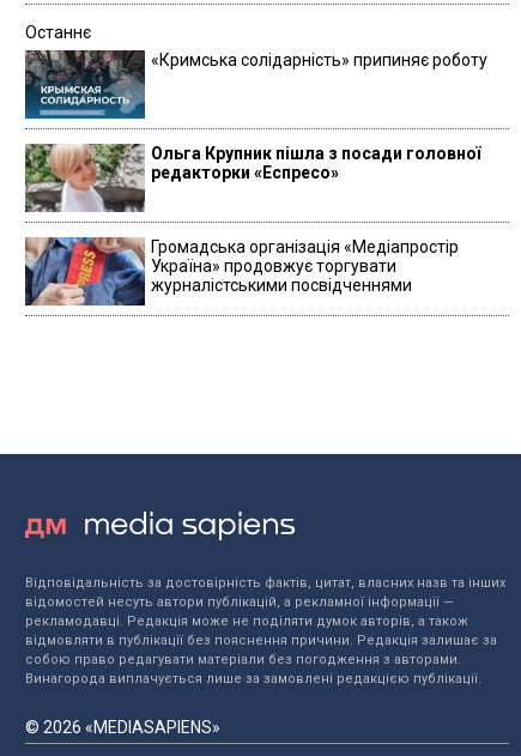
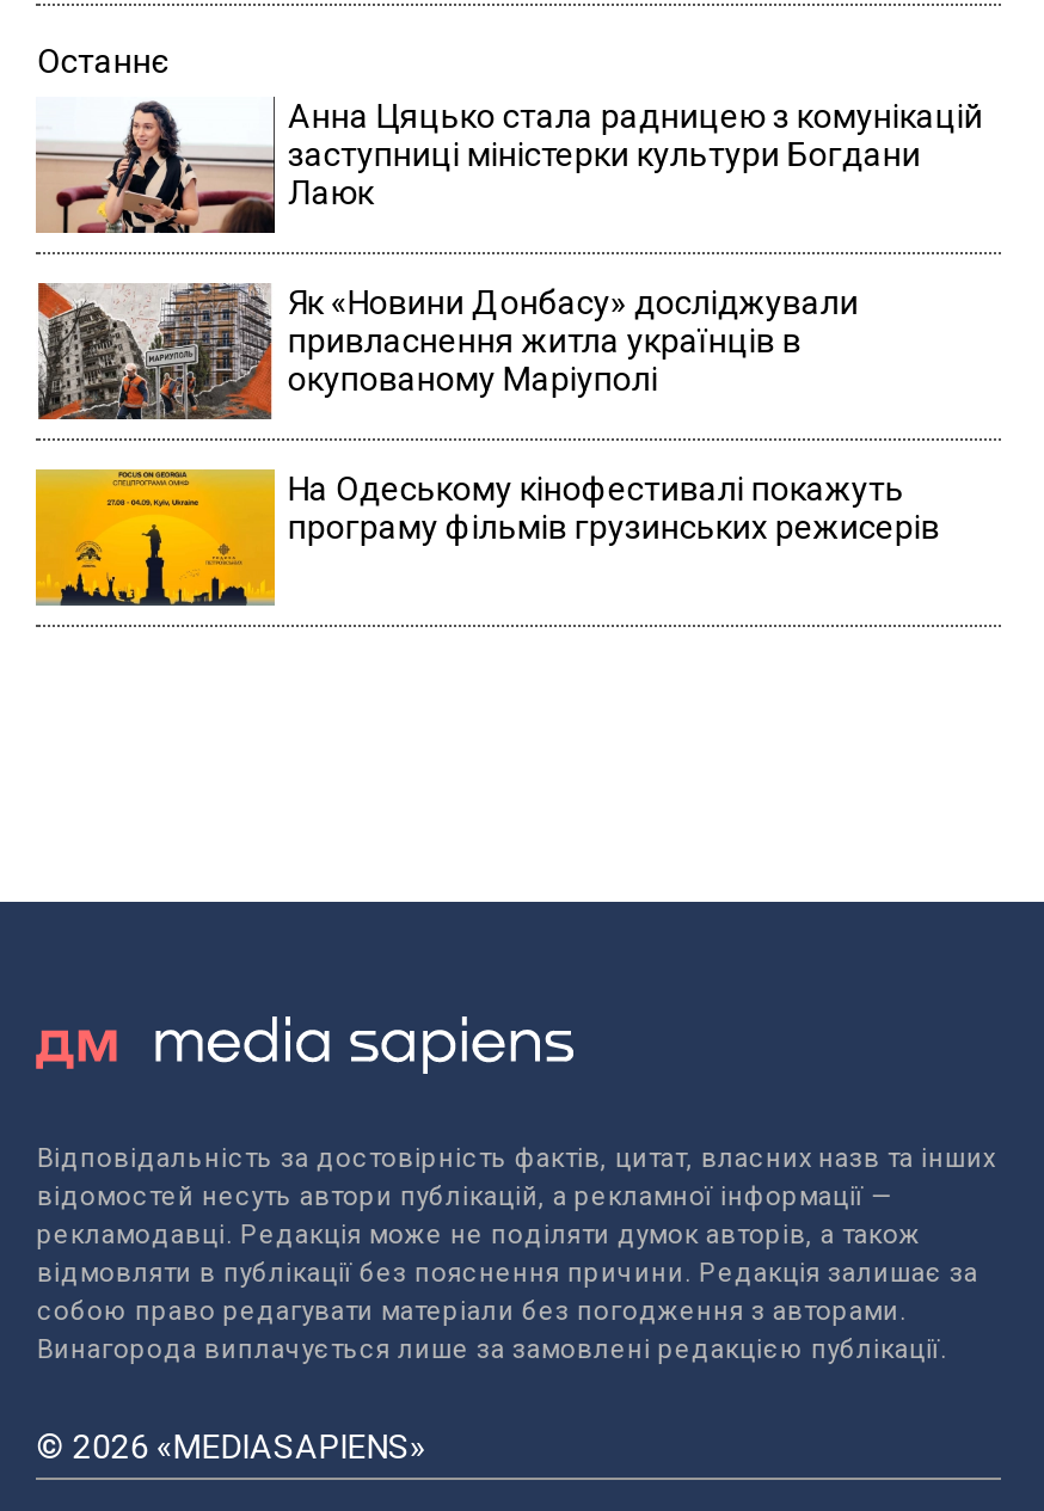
- [image]
- «Кримська солідарність» припиняє роботу
+ [image]
+ Анна Цяцько стала радницею з комунікацій
+ заступниці міністерки культури Богдани
+ Лаюк

- [image]
- Ольга Крупник пішла з посади головної
- редакторки «Еспресо»
+ [image]
+ Як «Новини Донбасу» досліджували
+ привласнення житла українців в
+ окупованому Маріуполі

- [image]
- Громадська організація «Медіапростір
- Україна» продовжує торгувати
- журналістськими посвідченнями
+ [image]
+ На Одеському кінофестивалі покажуть
+ програму фільмів грузинських режисерів
